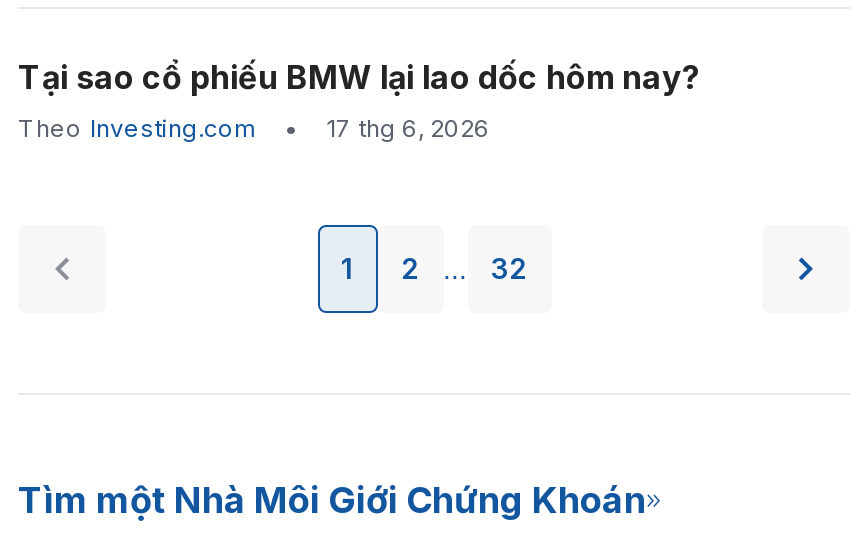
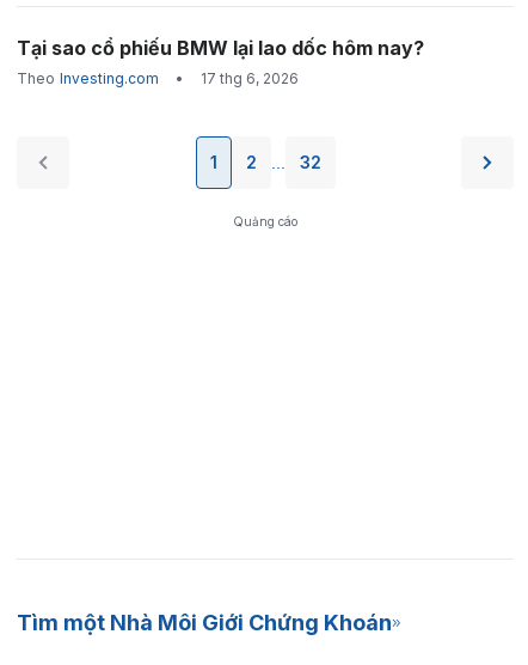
+ Quảng cáo
